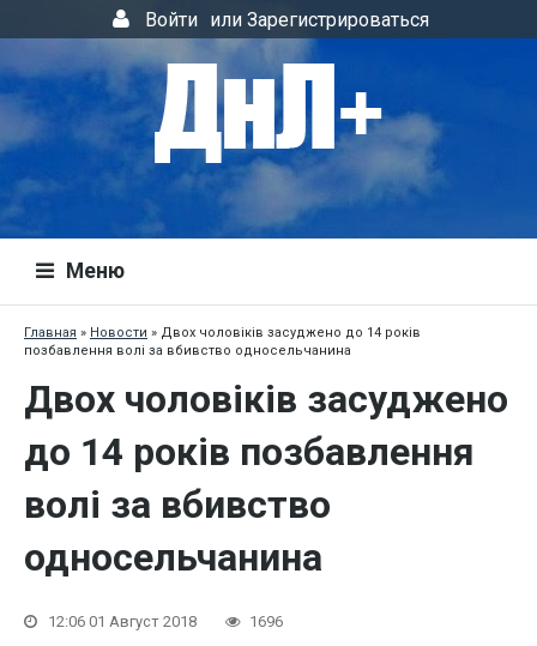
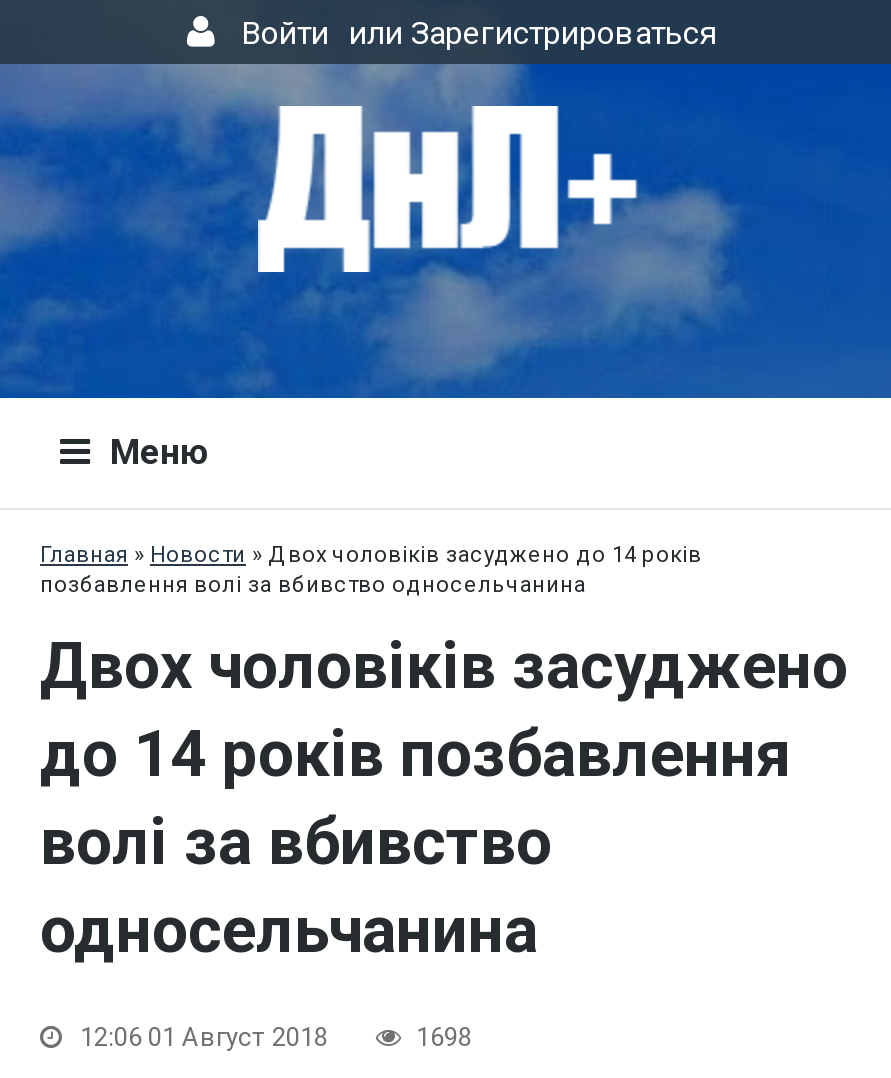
- 1696
+ 1698
